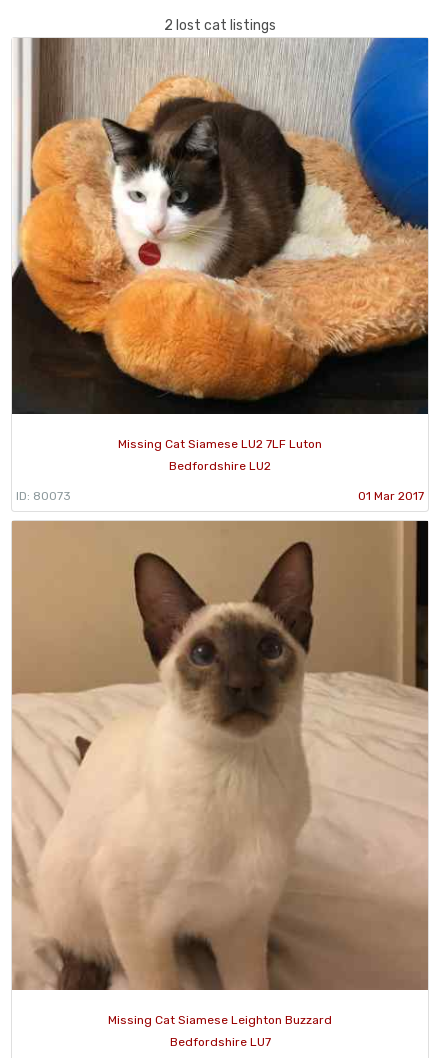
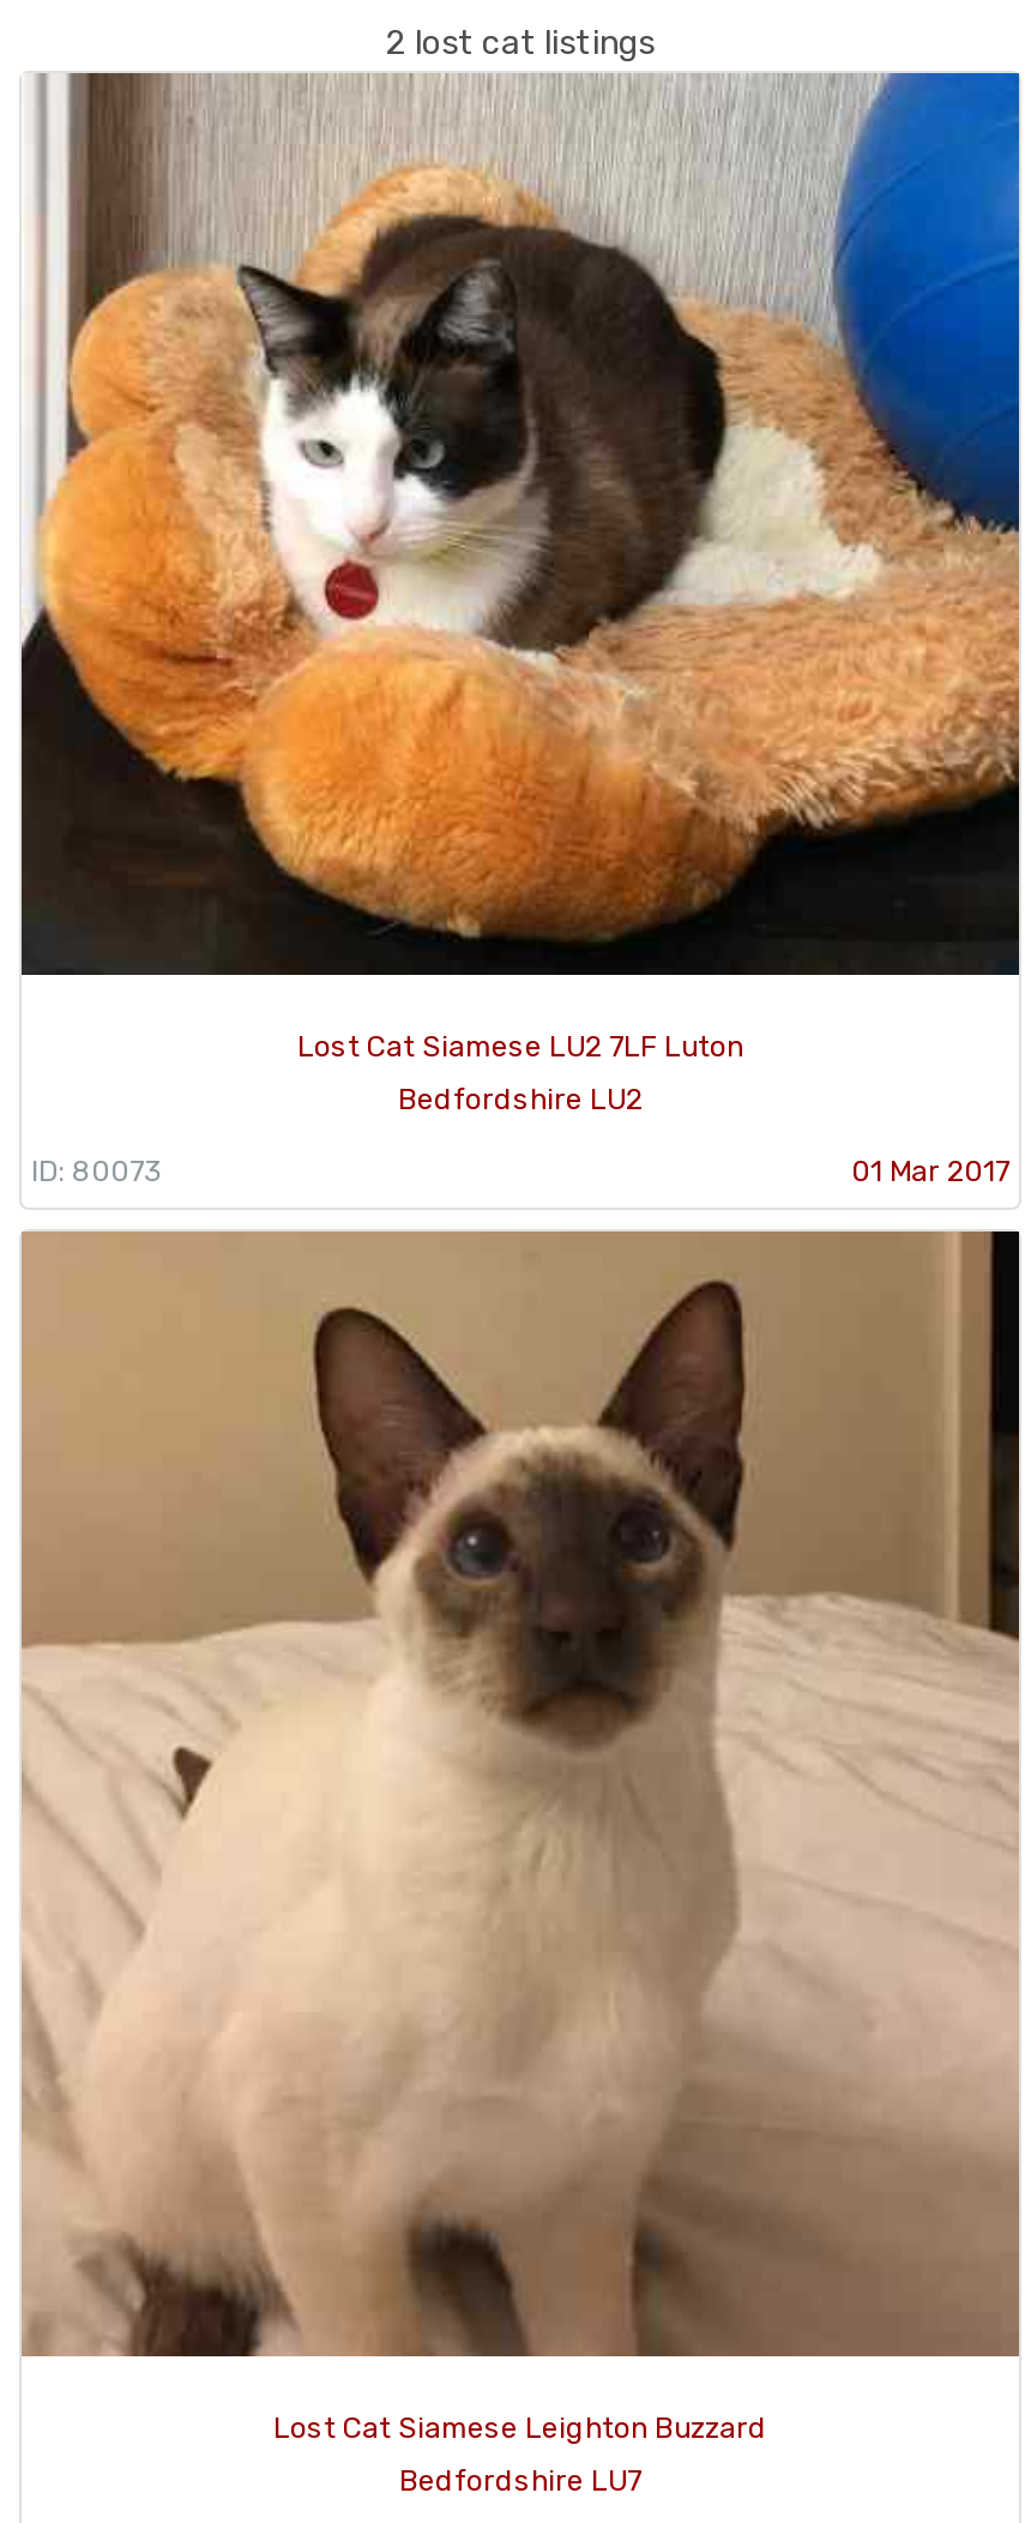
- Missing Cat Siamese LU2 7LF Luton
+ Lost Cat Siamese LU2 7LF Luton

- Missing Cat Siamese Leighton Buzzard
+ Lost Cat Siamese Leighton Buzzard
